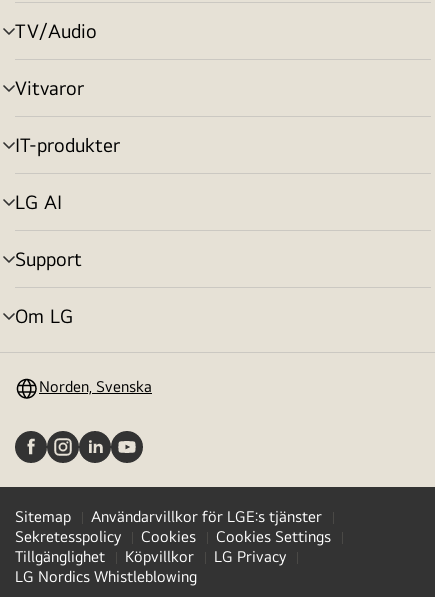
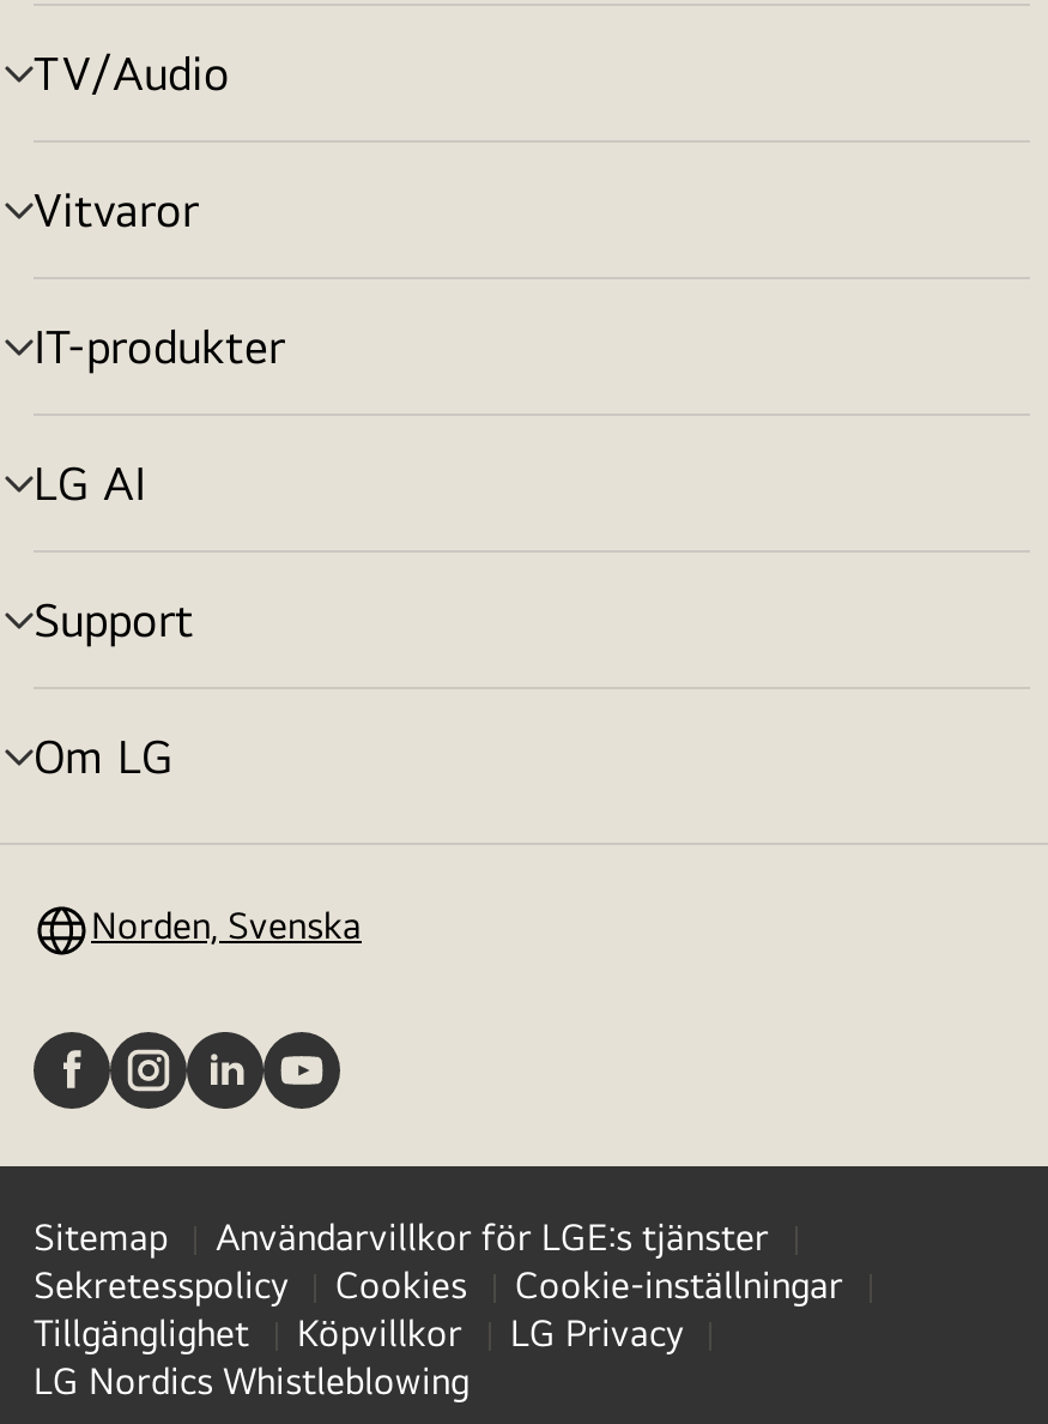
- Cookies Settings
+ Cookie-inställningar
